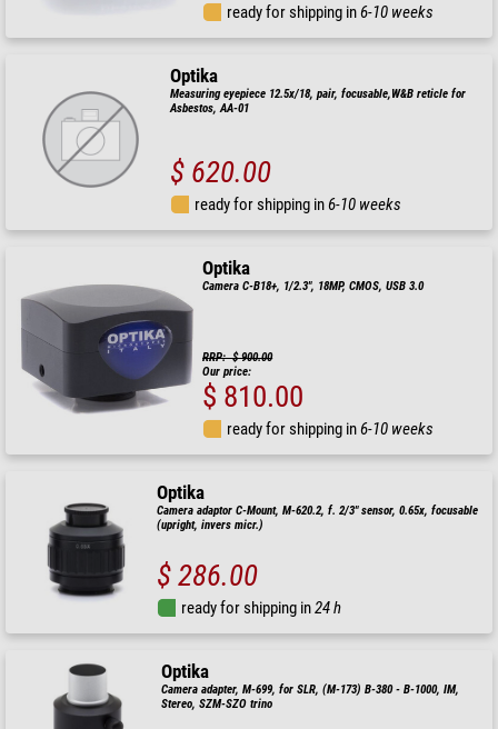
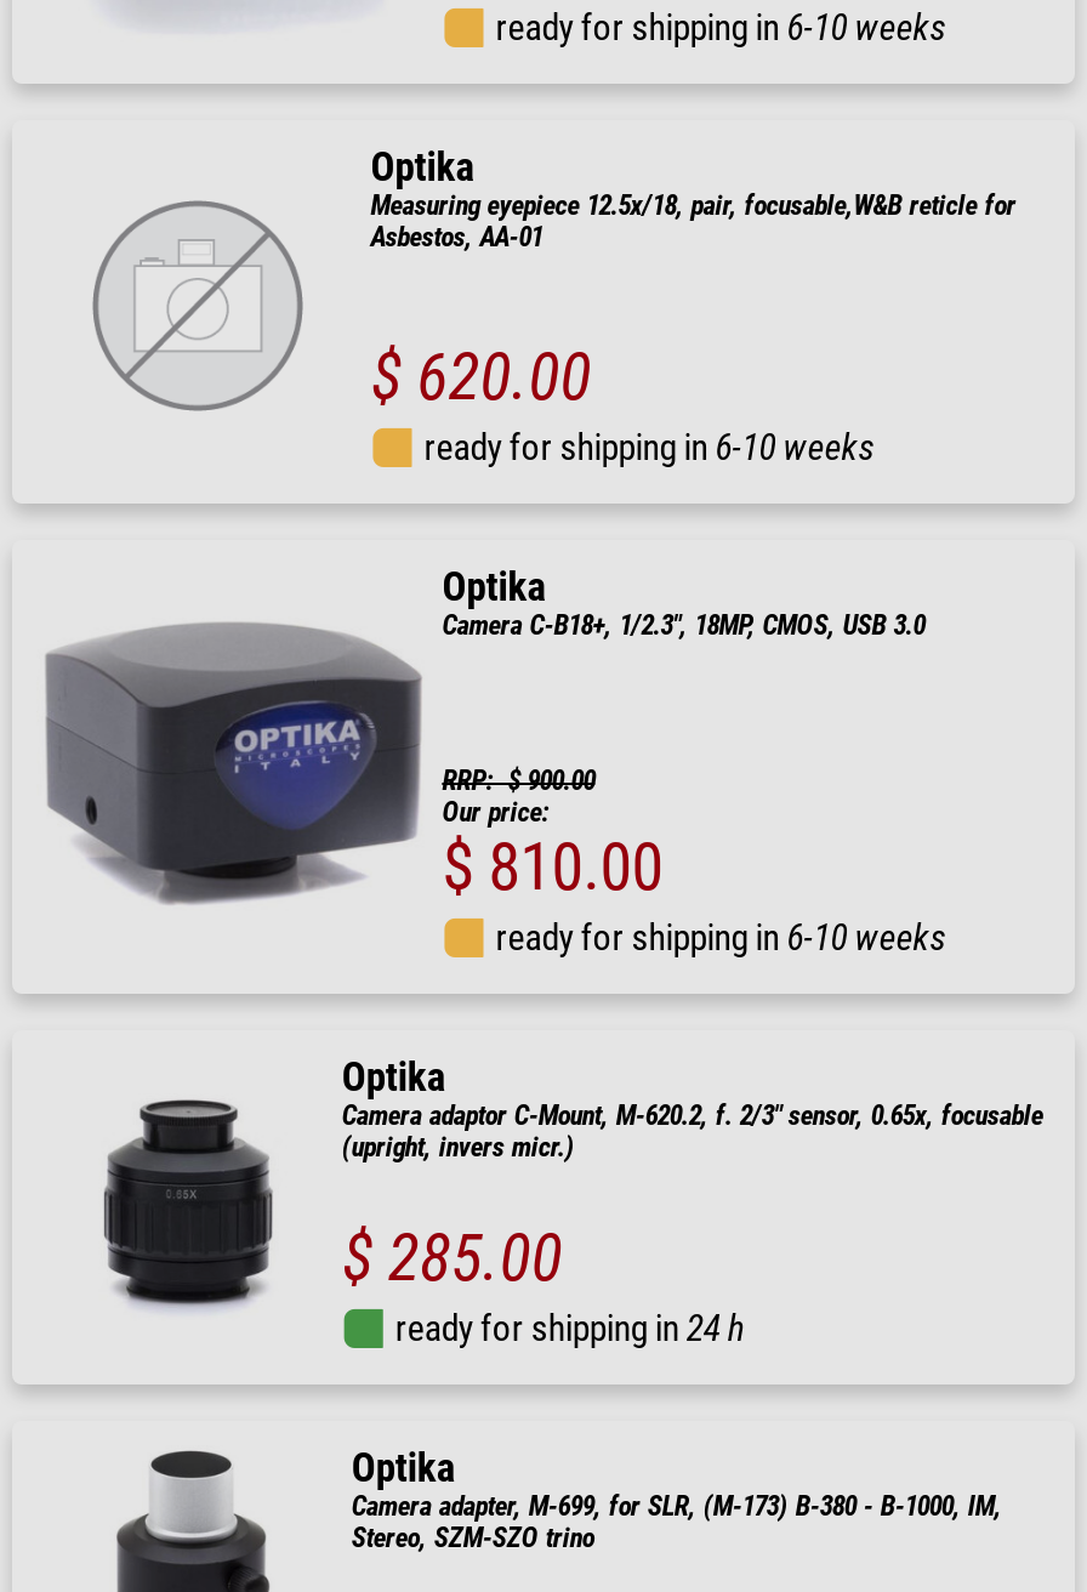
- $ 286.00
+ $ 285.00
